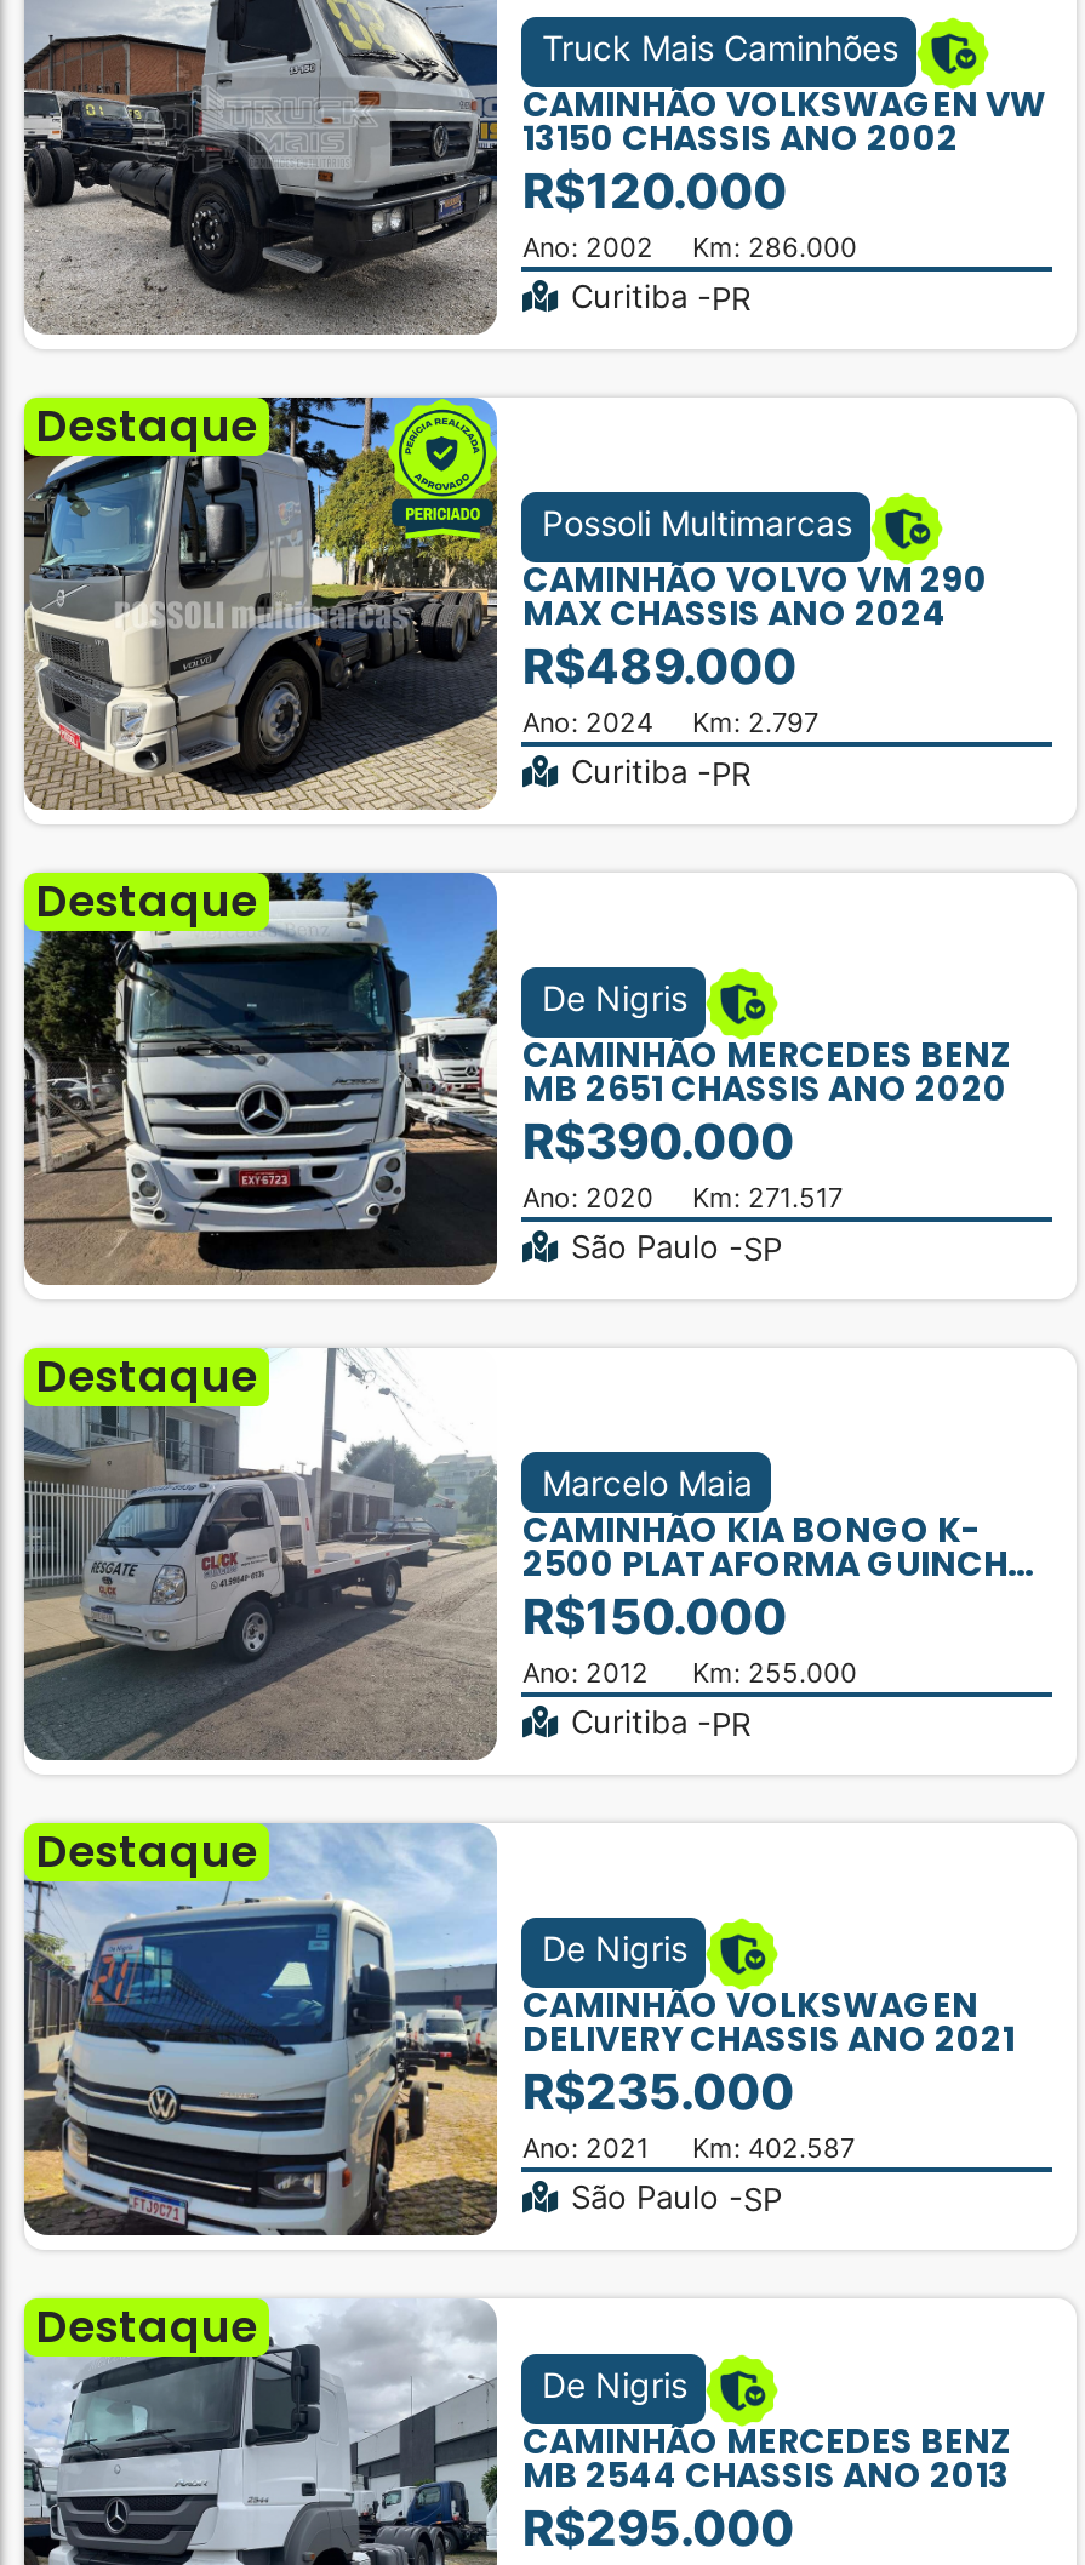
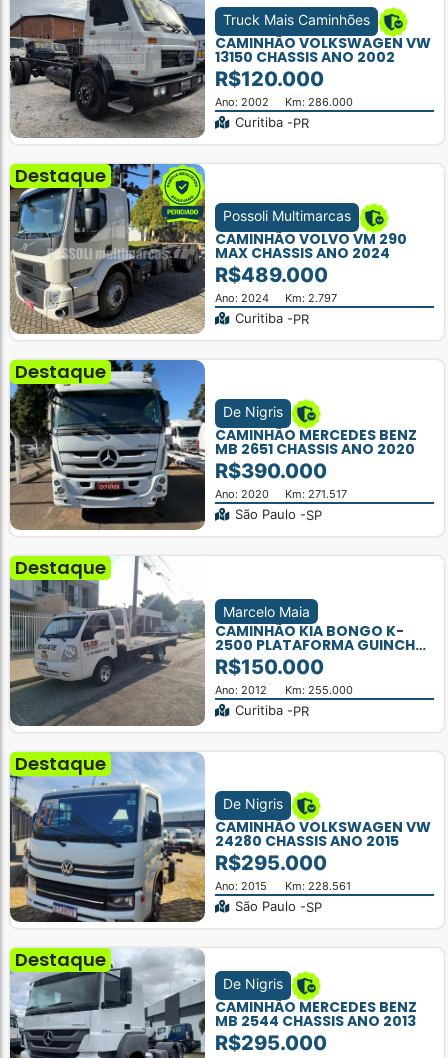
- CAMINHÃO VOLKSWAGEN
- DELIVERY CHASSIS ANO 2021
- R$235.000
- Ano: 2021
- Km: 402.587
+ CAMINHÃO VOLKSWAGEN VW
+ 24280 CHASSIS ANO 2015
+ R$295.000
+ Ano: 2015
+ Km: 228.561
